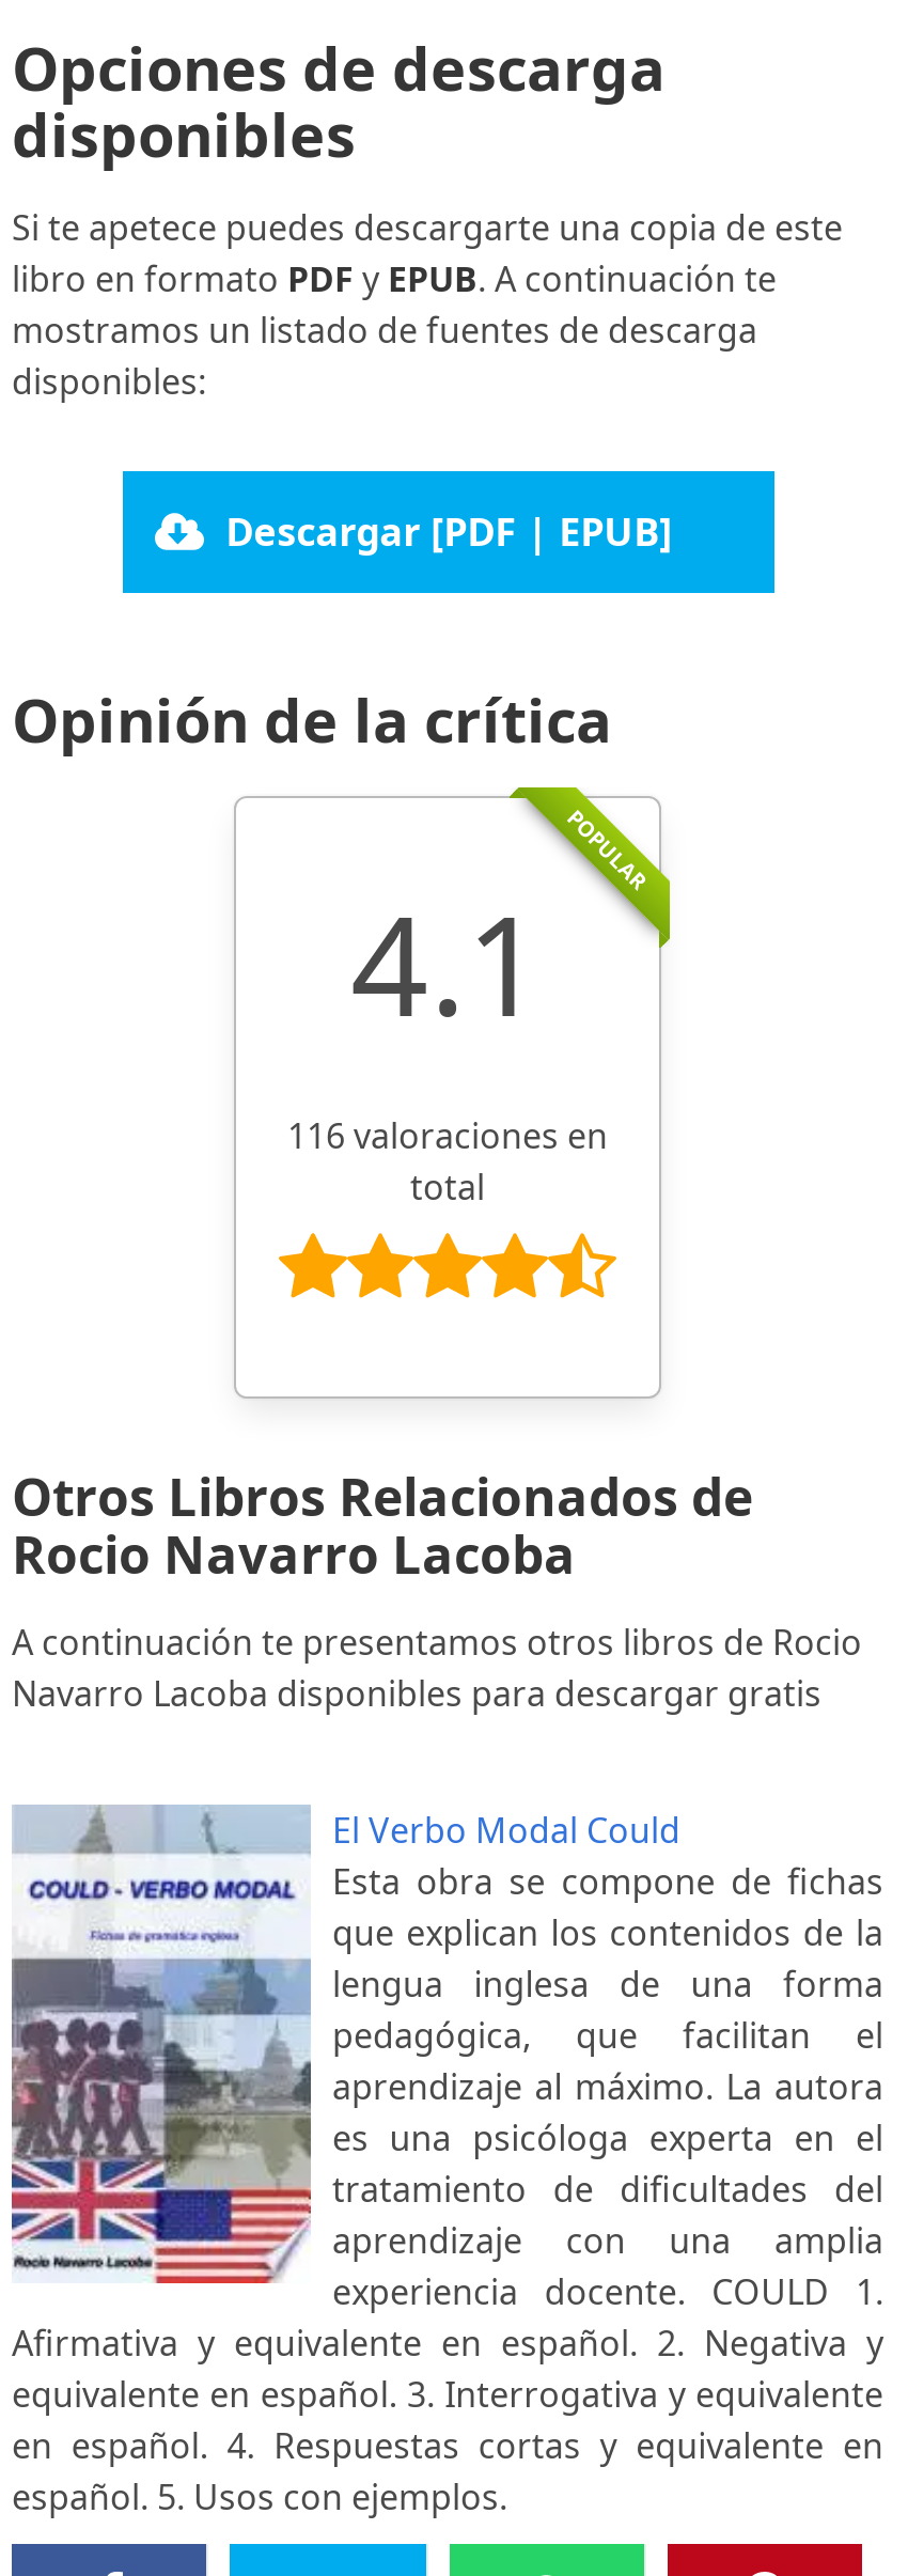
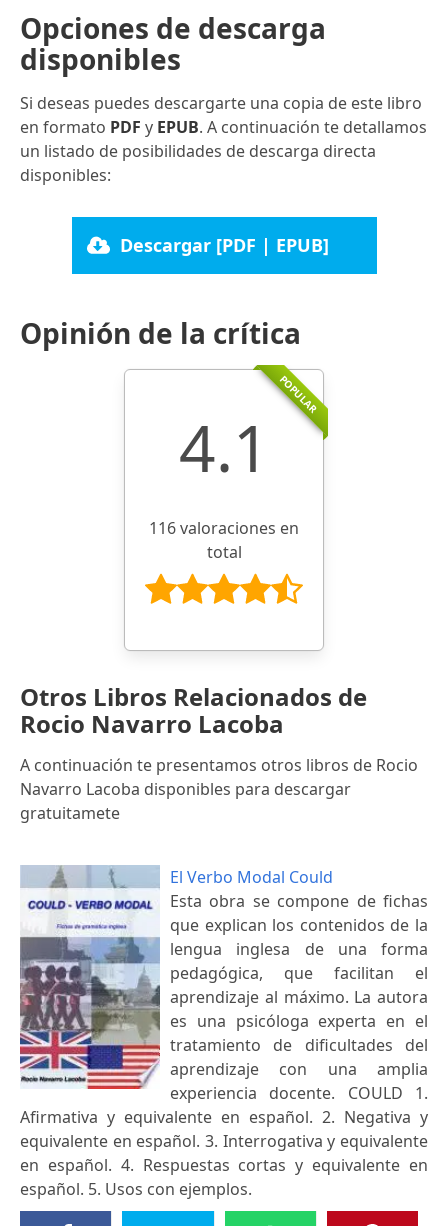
- Si te apetece puedes descargarte una copia de este
- libro en formato PDF y EPUB. A continuación te
- mostramos un listado de fuentes de descarga
+ Si deseas puedes descargarte una copia de este libro
+ en formato PDF y EPUB. A continuación te detallamos
+ un listado de posibilidades de descarga directa

- Navarro Lacoba disponibles para descargar gratis
+ Navarro Lacoba disponibles para descargar
+ gratuitamete
